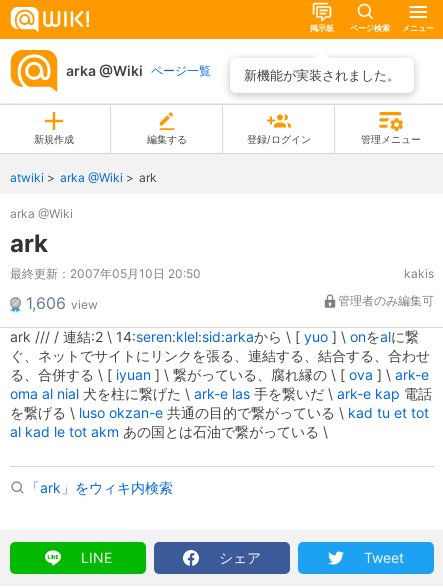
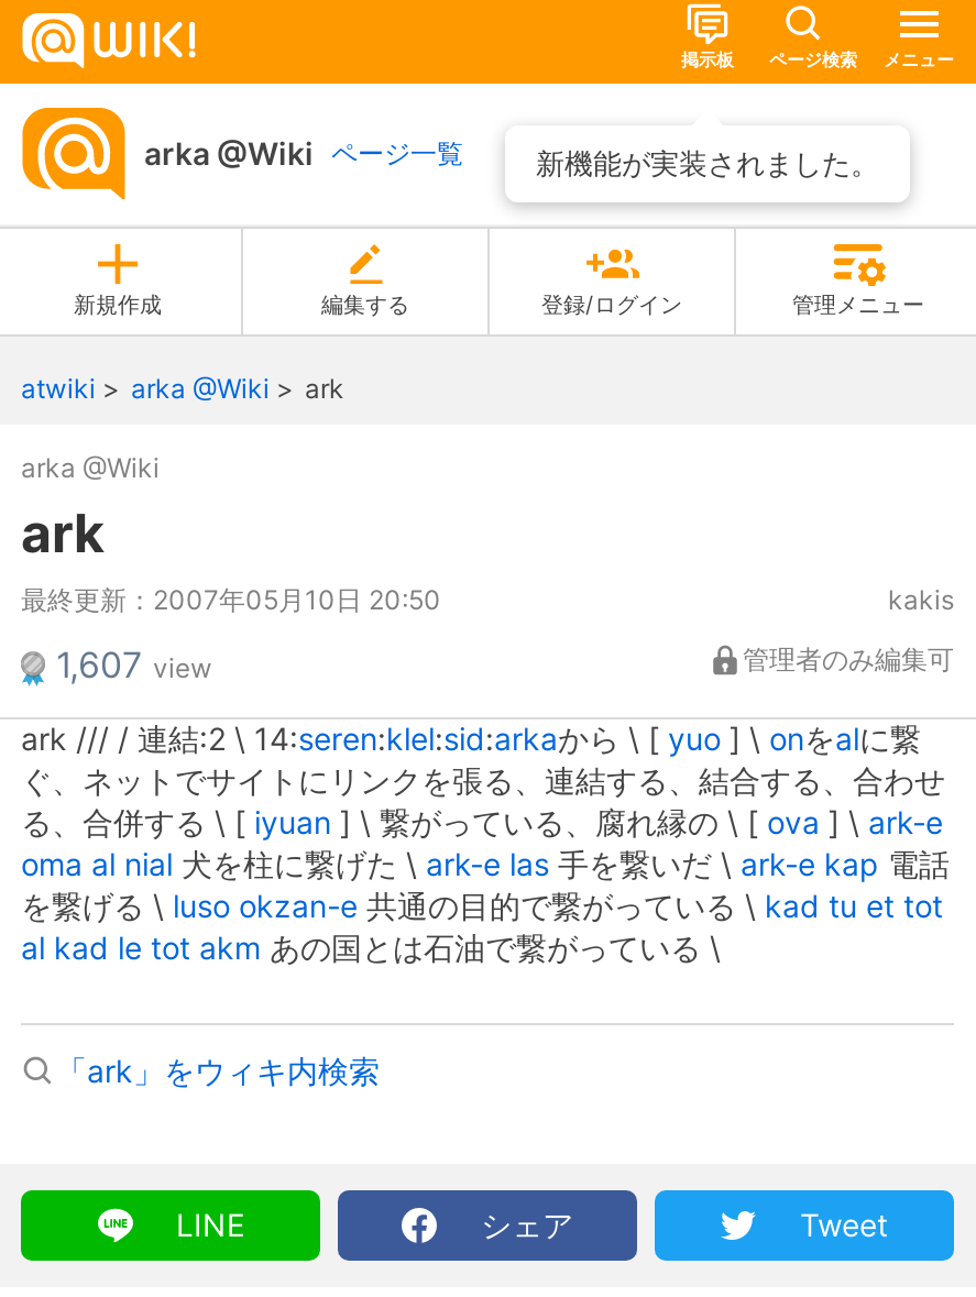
- 1,606 view
+ 1,607 view
